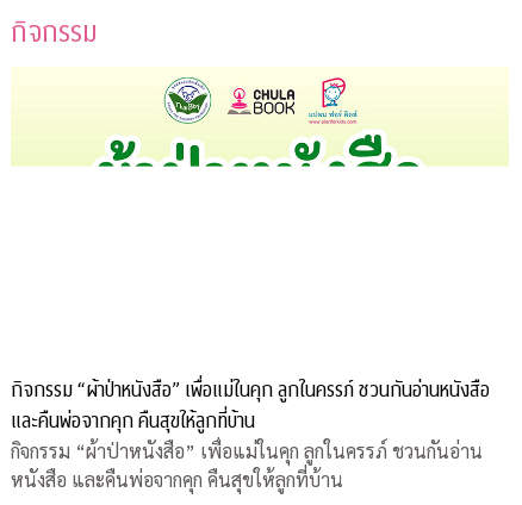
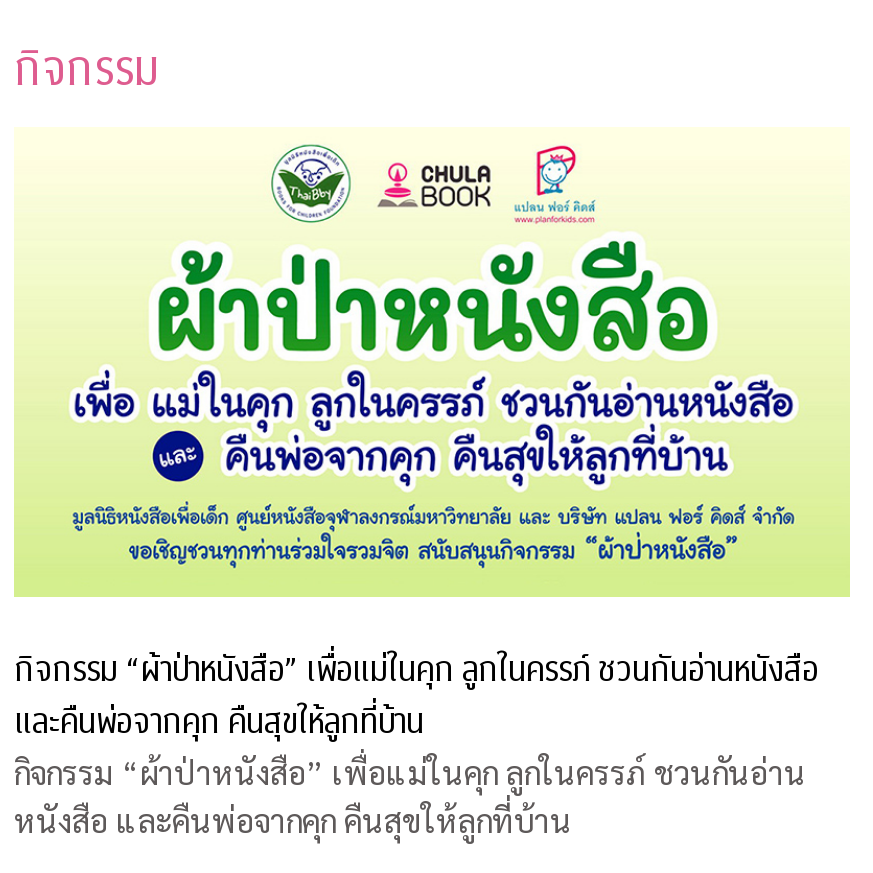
+ [image]
